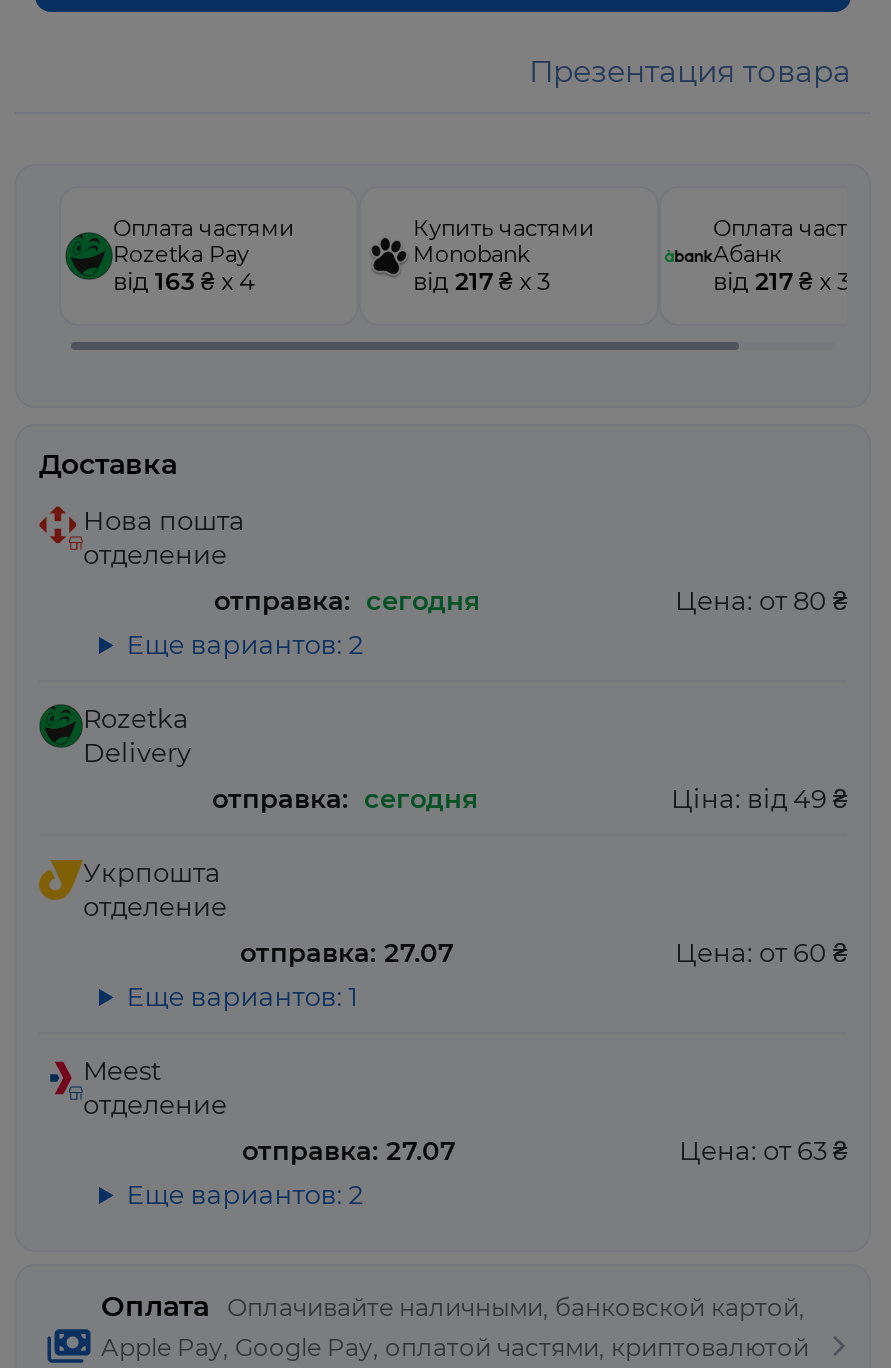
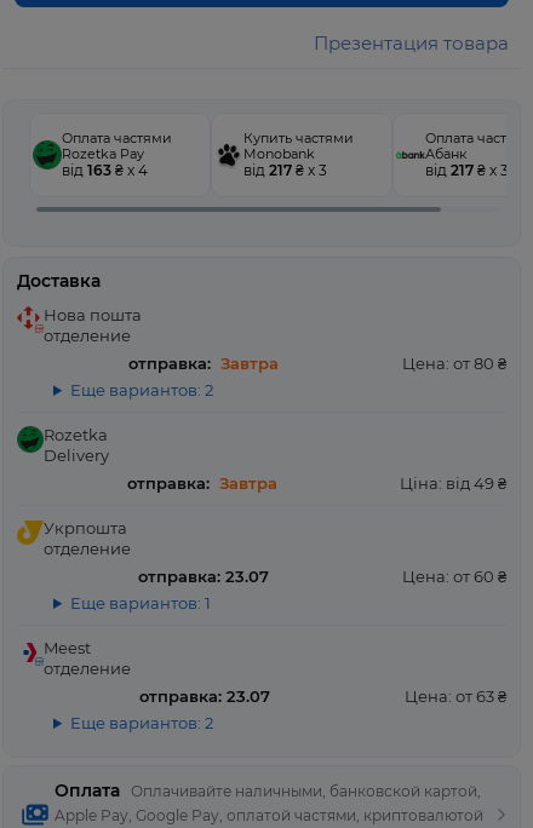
- отправка: сегодня
+ отправка: Завтра

- отправка: сегодня
+ отправка: Завтра

- отправка: 27.07
+ отправка: 23.07

- отправка: 27.07
+ отправка: 23.07
